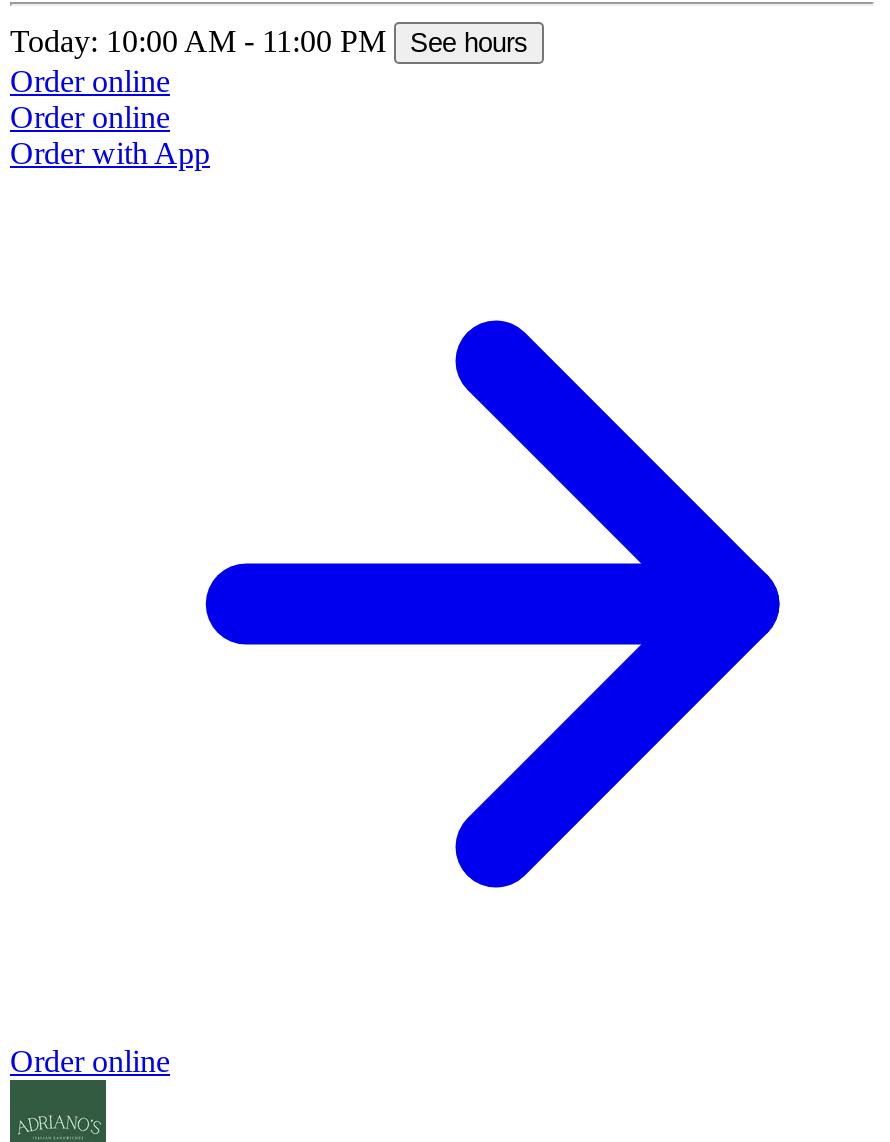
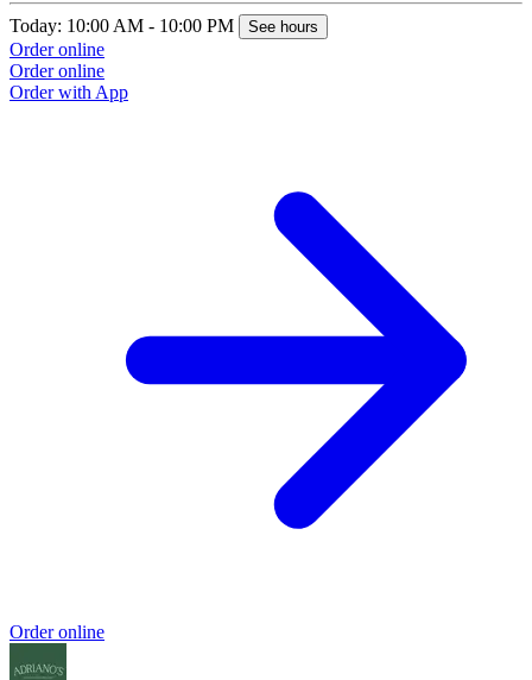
- Today: 10:00 AM - 11:00 PM See hours
+ Today: 10:00 AM - 10:00 PM See hours
